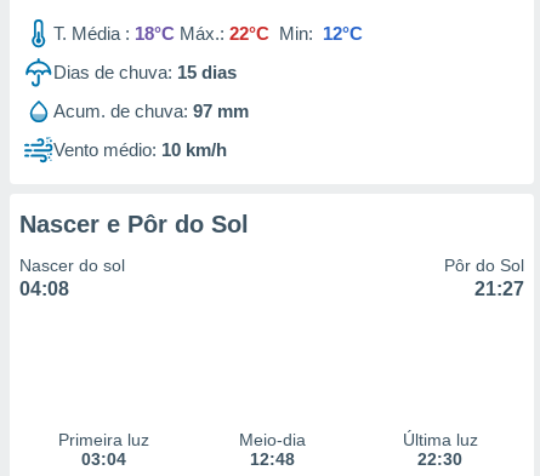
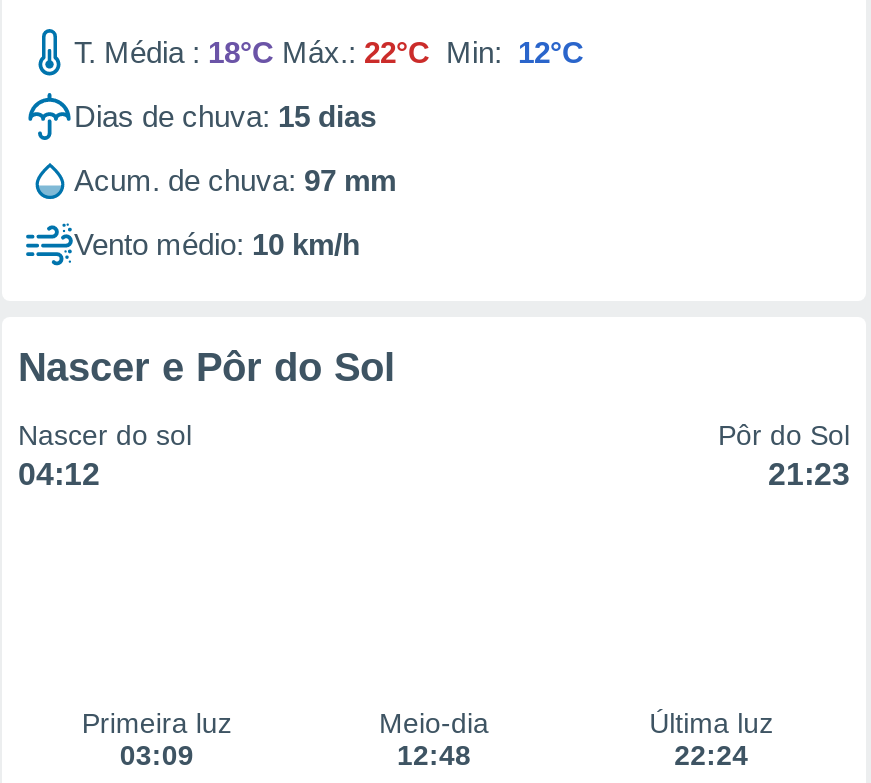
- 04:08
+ 04:12

- 21:27
+ 21:23

- 03:04
+ 03:09

- 22:30
+ 22:24
